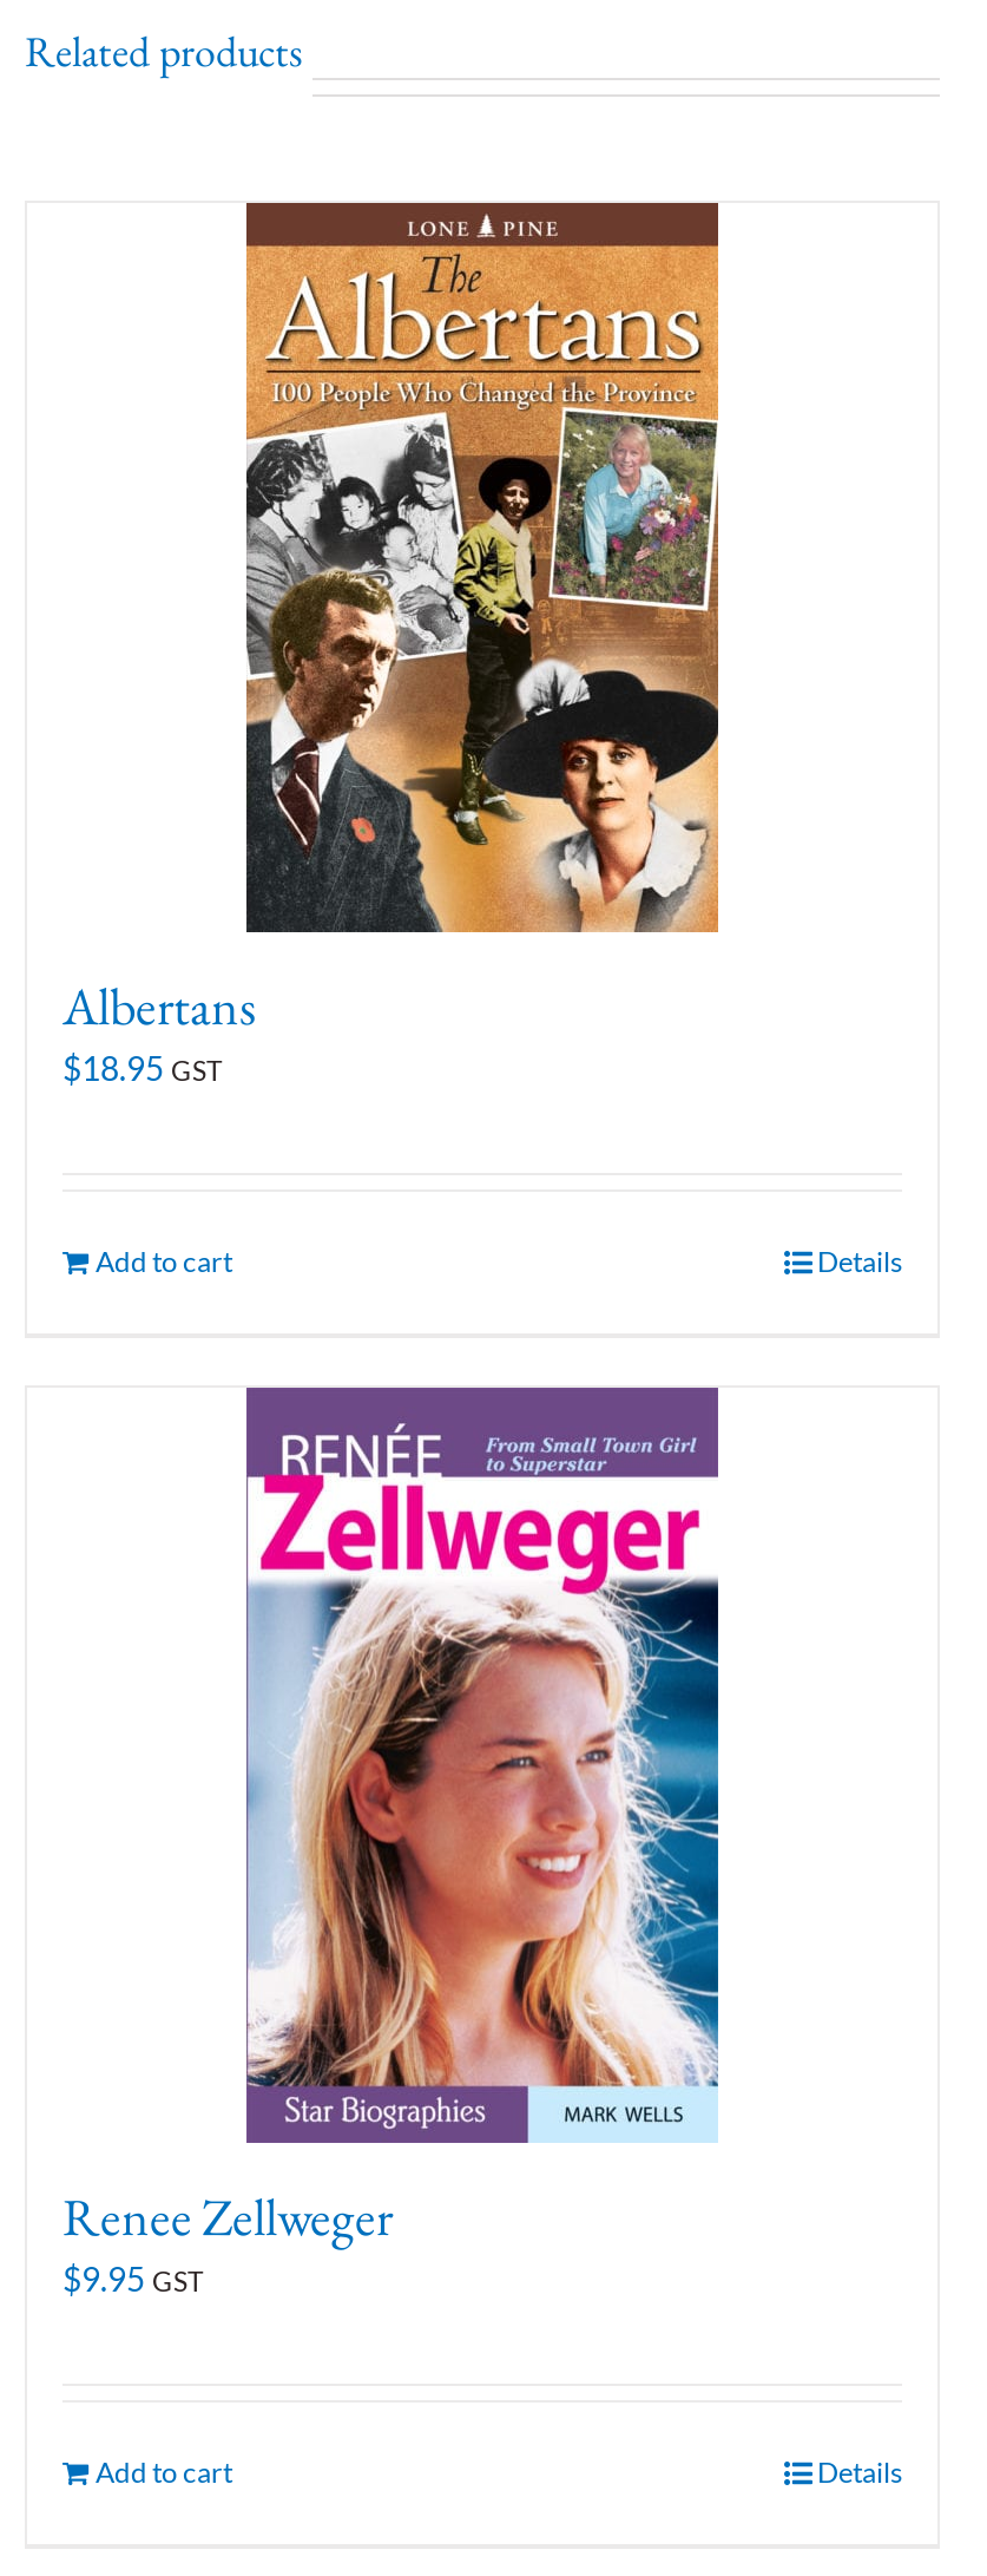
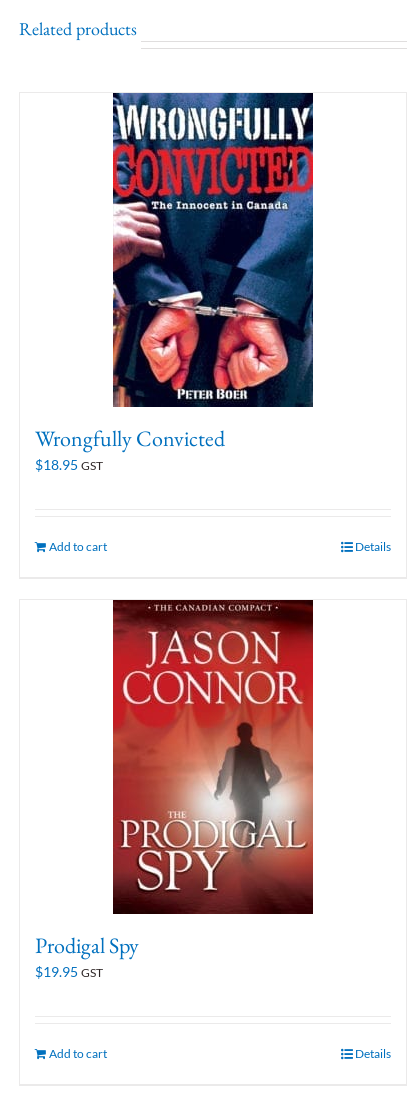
- [image]
- Albertans
+ [image]
+ Wrongfully Convicted

- [image]
- Renee Zellweger
- $9.95 GST
+ [image]
+ Prodigal Spy
+ $19.95 GST
